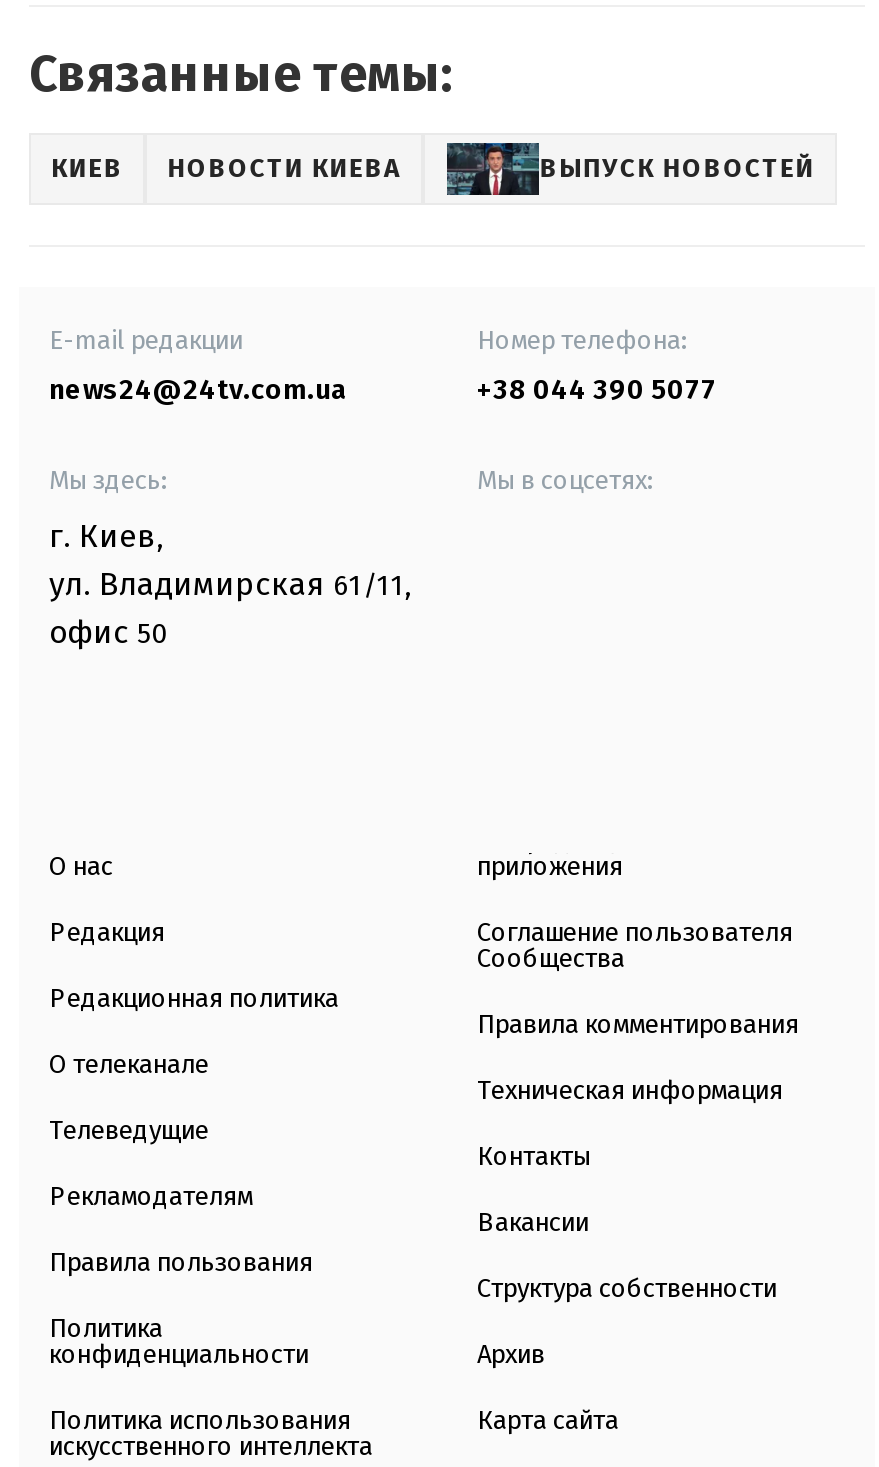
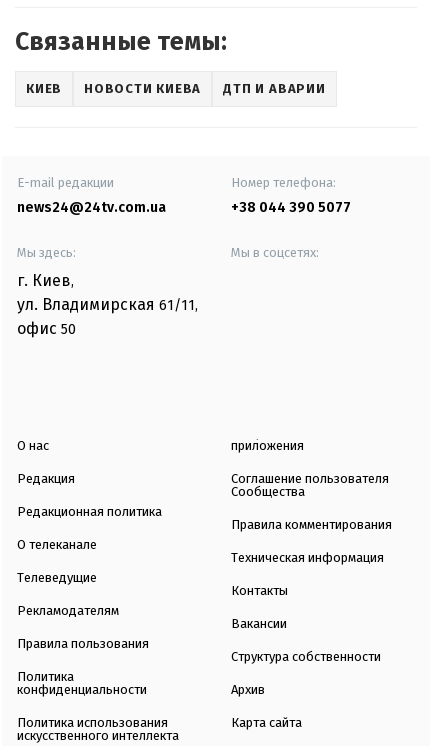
- ВЫПУСК НОВОСТЕЙ
+ ДТП И АВАРИИ
